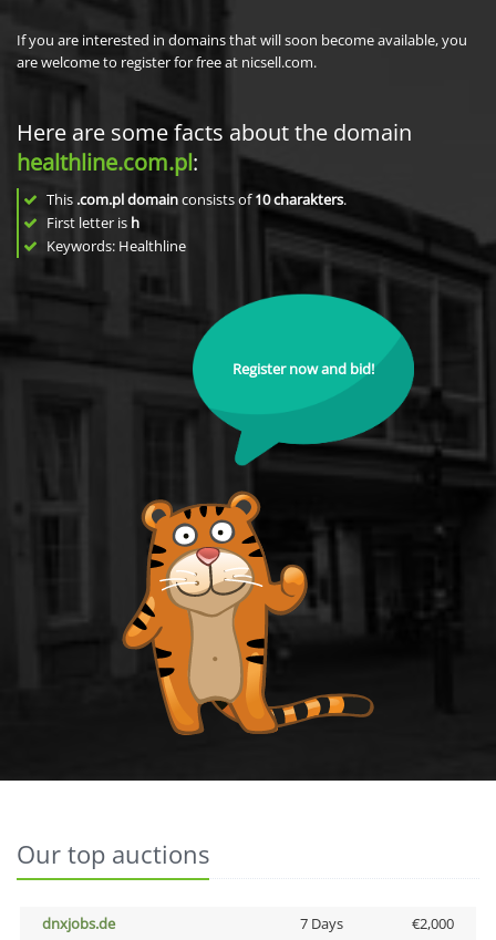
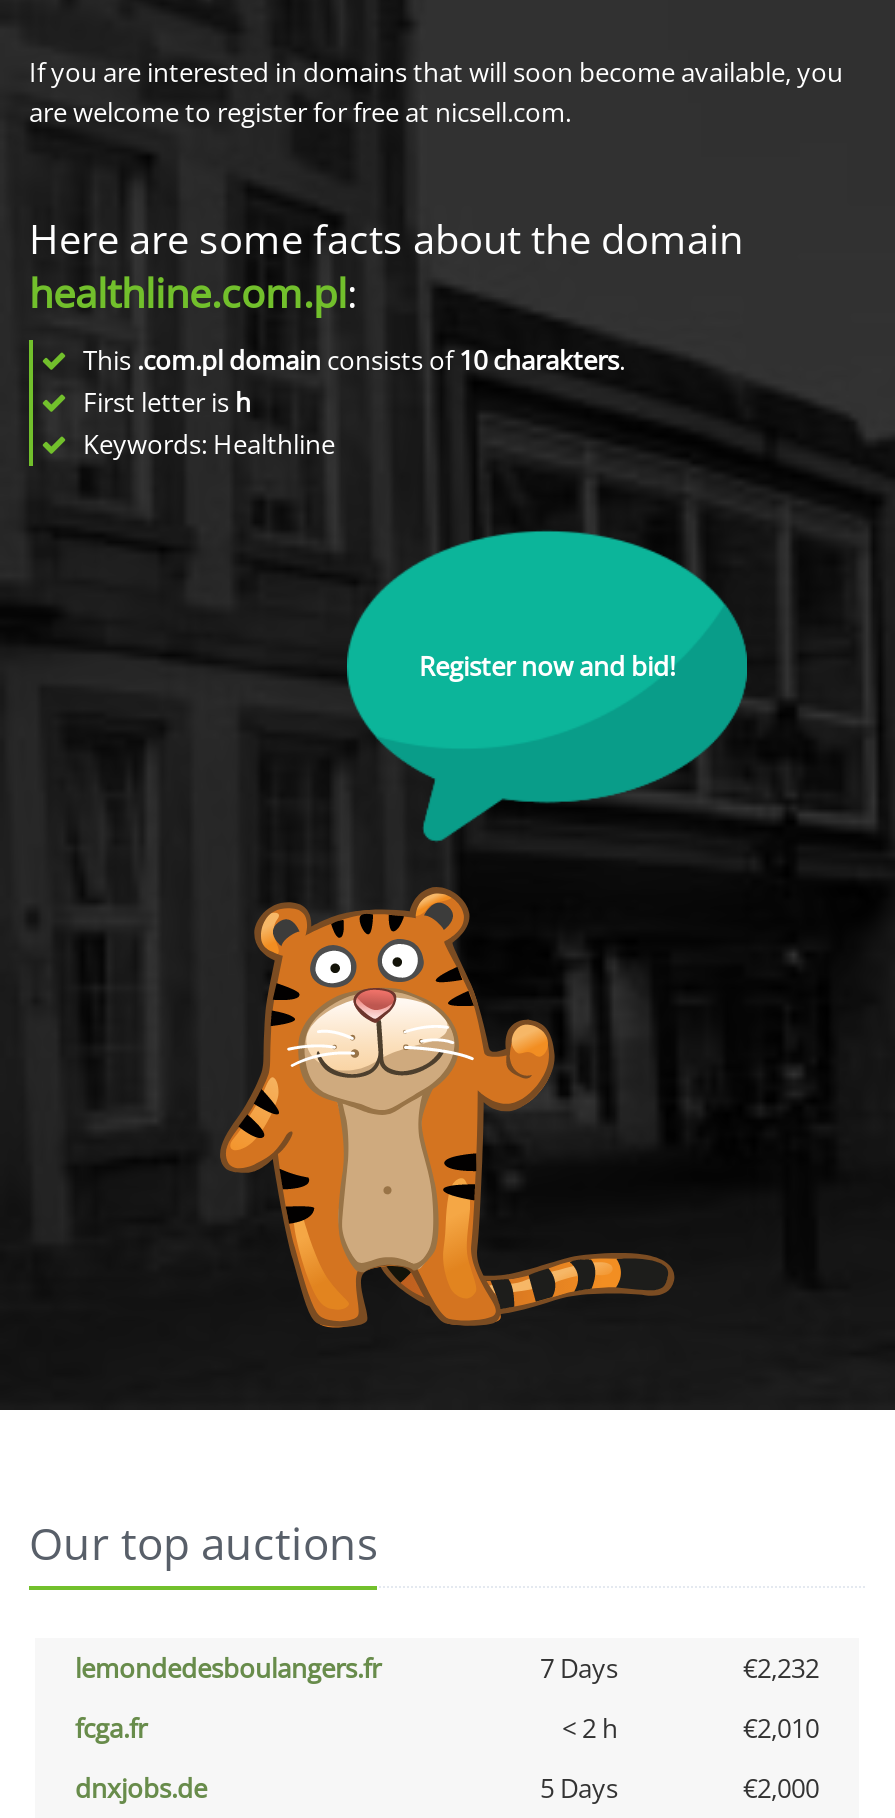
+ lemondedesboulangers.fr
+ 7 Days
+ €2,232
+ fcga.fr
+ < 2 h
+ €2,010

- 7 Days
+ 5 Days
